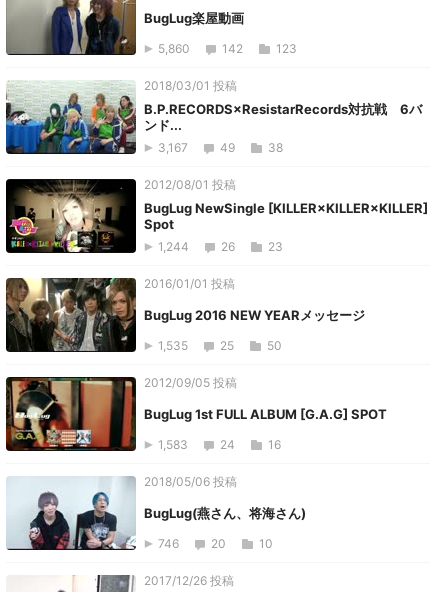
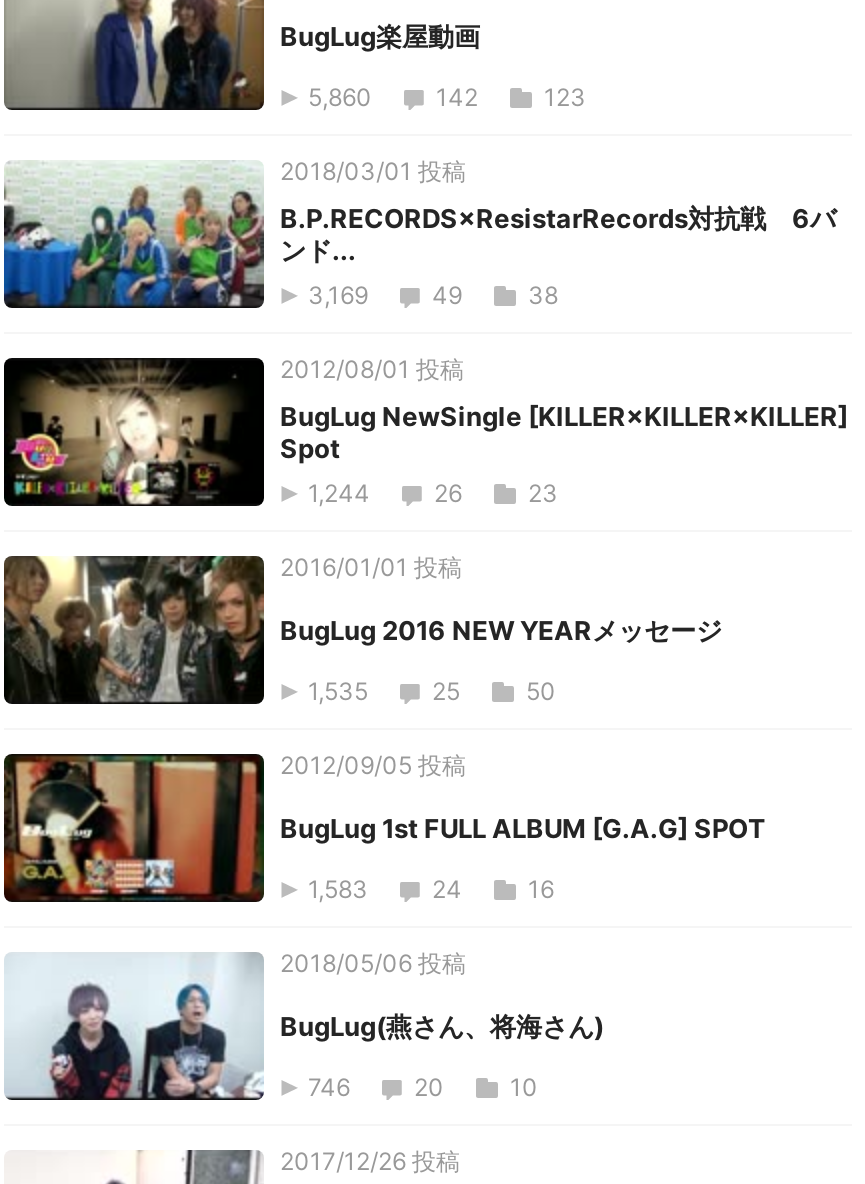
- 3,167
+ 3,169
